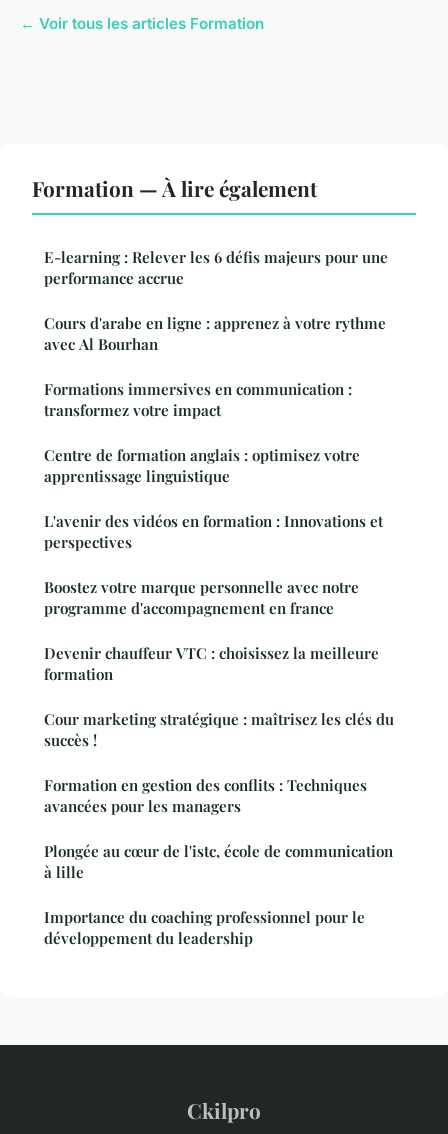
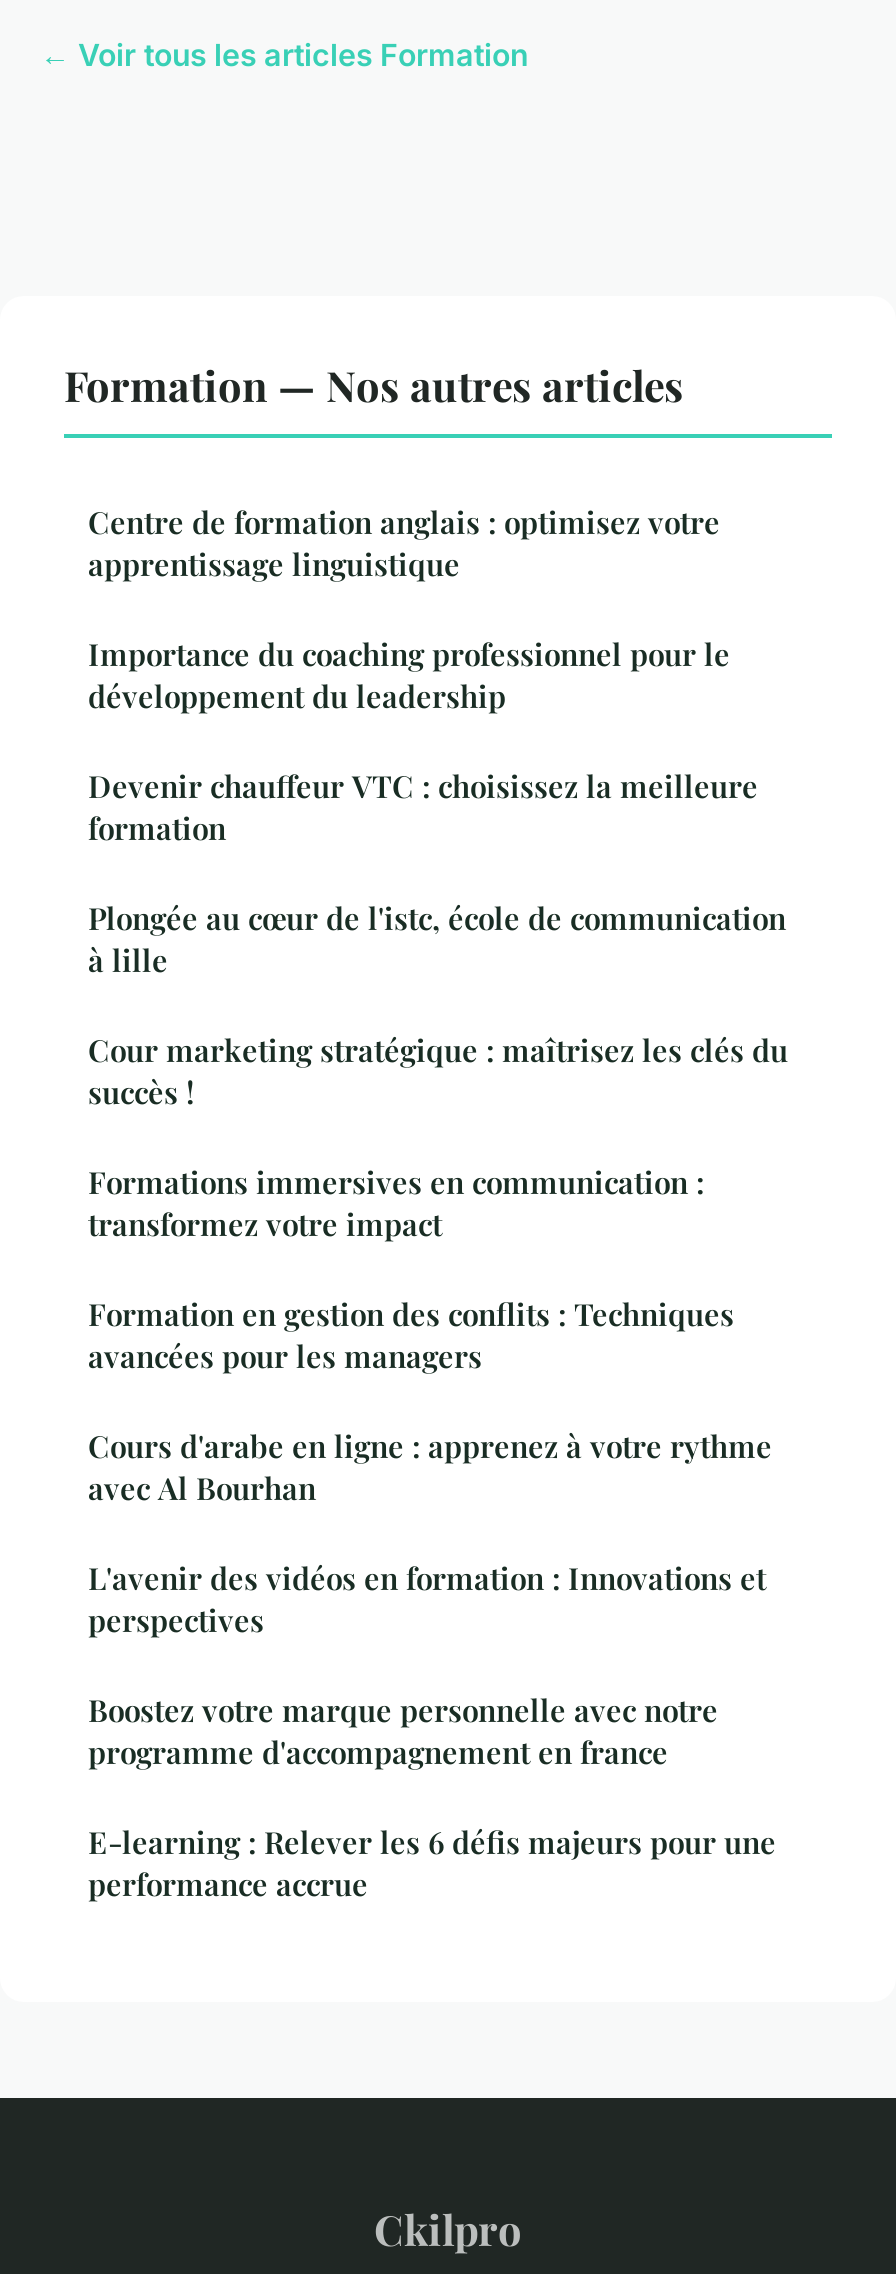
- Formation — À lire également
+ Formation — Nos autres articles

moved down: E-learning : Relever les 6 défis majeurs pour une | performance accrue

moved down: Cours d'arabe en ligne : apprenez à votre rythme | avec Al Bourhan

moved up: Formations immersives en communication : | transformez votre impact | Centre de formation anglais : optimisez votre | apprentissage linguistique

moved down: L'avenir des vidéos en formation : Innovations et | perspectives | Boostez votre marque personnelle avec notre | programme d'accompagnement en france

moved up: Devenir chauffeur VTC : choisissez la meilleure | formation | Cour marketing stratégique : maîtrisez les clés du | ... | Importance du coaching professionnel pour le | développement du leadership
